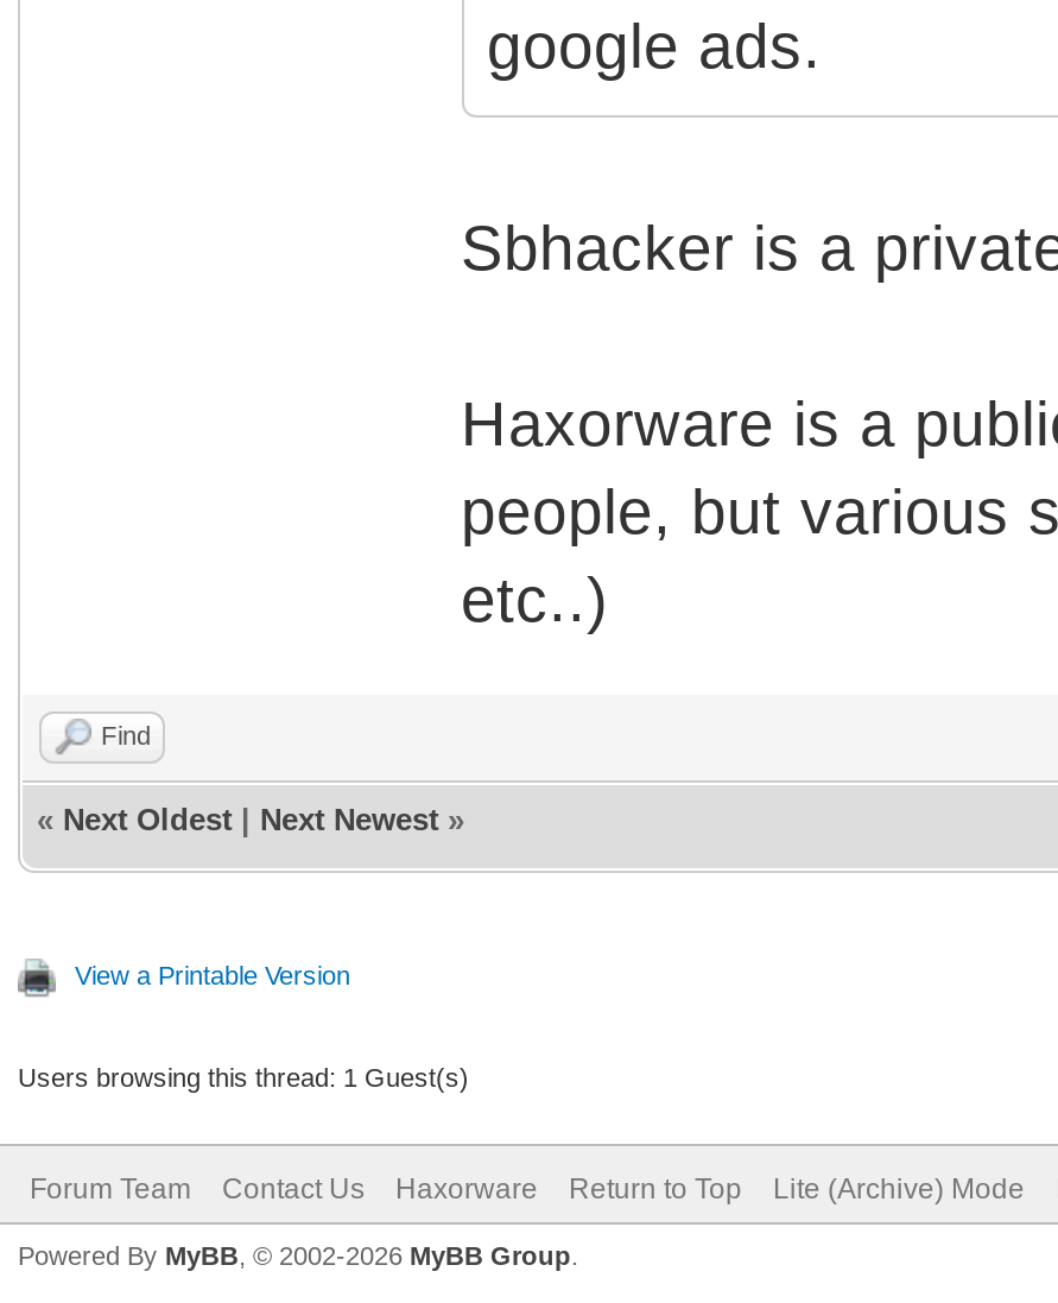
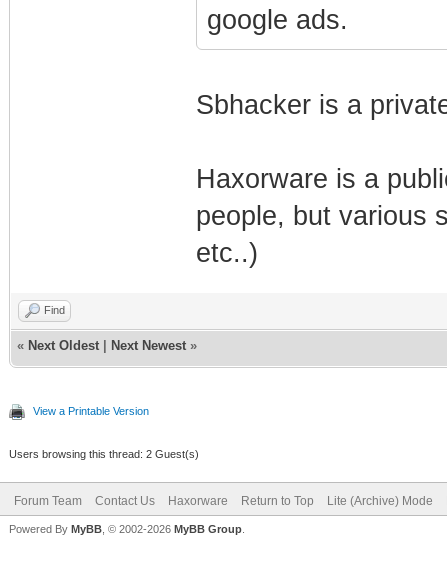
- Users browsing this thread: 1 Guest(s)
+ Users browsing this thread: 2 Guest(s)
